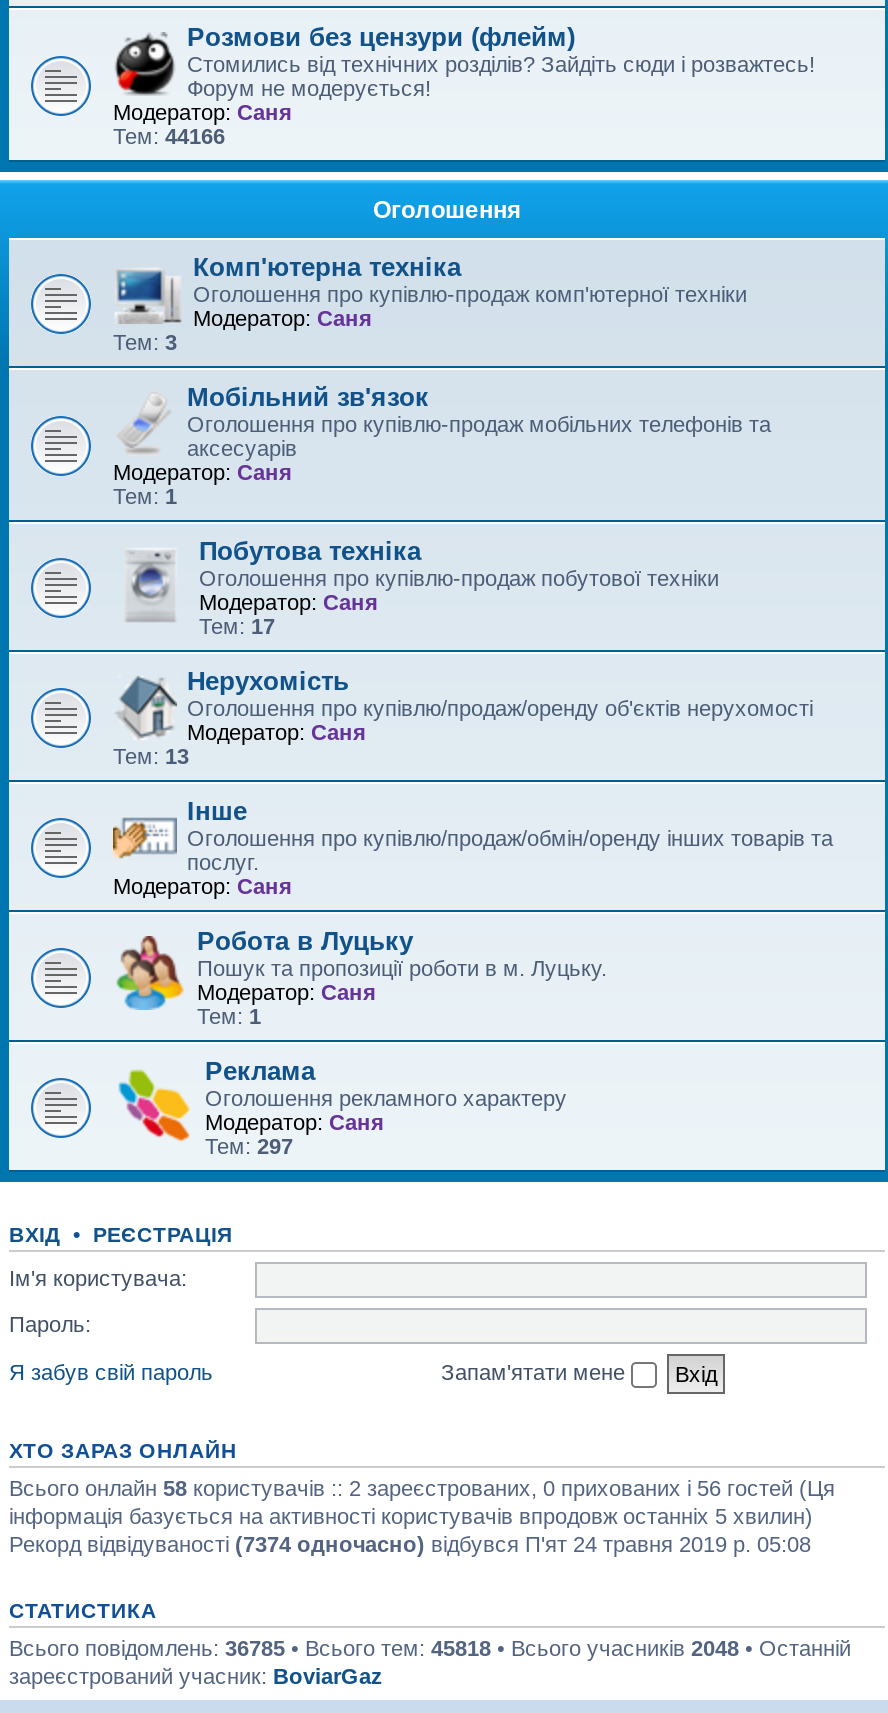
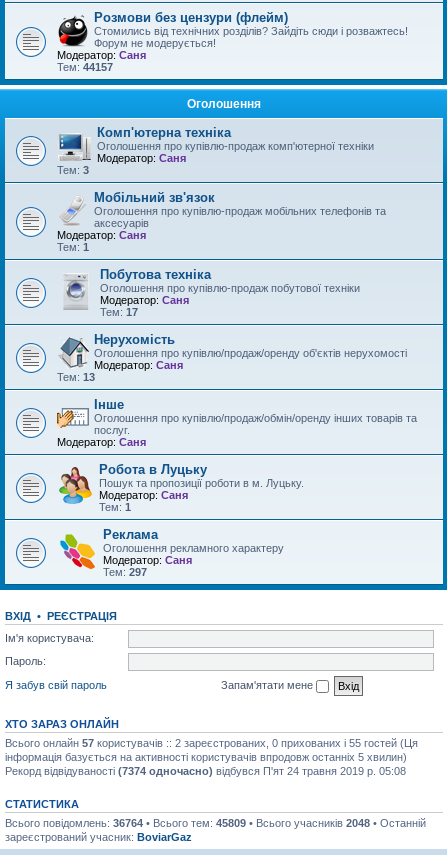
- Тем: 44166
+ Тем: 44157

- Всього онлайн 58 користувачів :: 2 зареєстрованих, 0 прихованих і 56 гостей (Ця
+ Всього онлайн 57 користувачів :: 2 зареєстрованих, 0 прихованих і 55 гостей (Ця

- Всього повідомлень: 36785 • Всього тем: 45818 • Всього учасників 2048 • Останній
+ Всього повідомлень: 36764 • Всього тем: 45809 • Всього учасників 2048 • Останній
